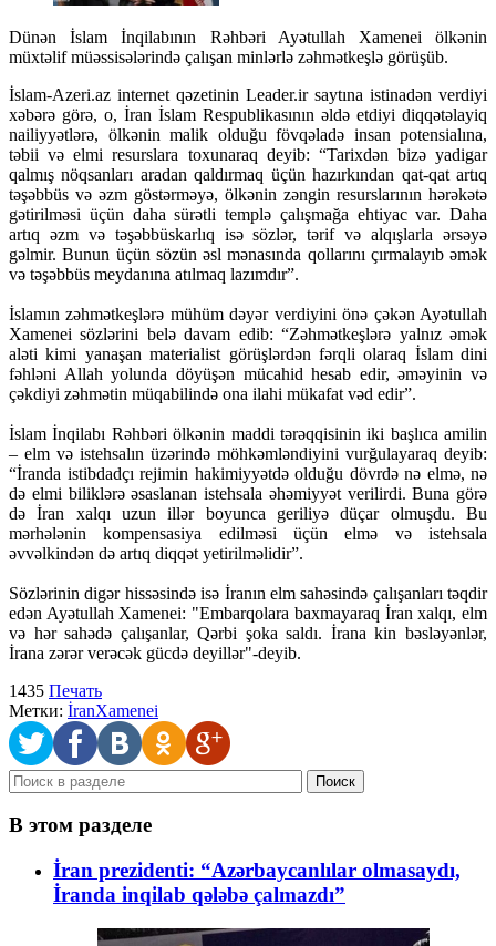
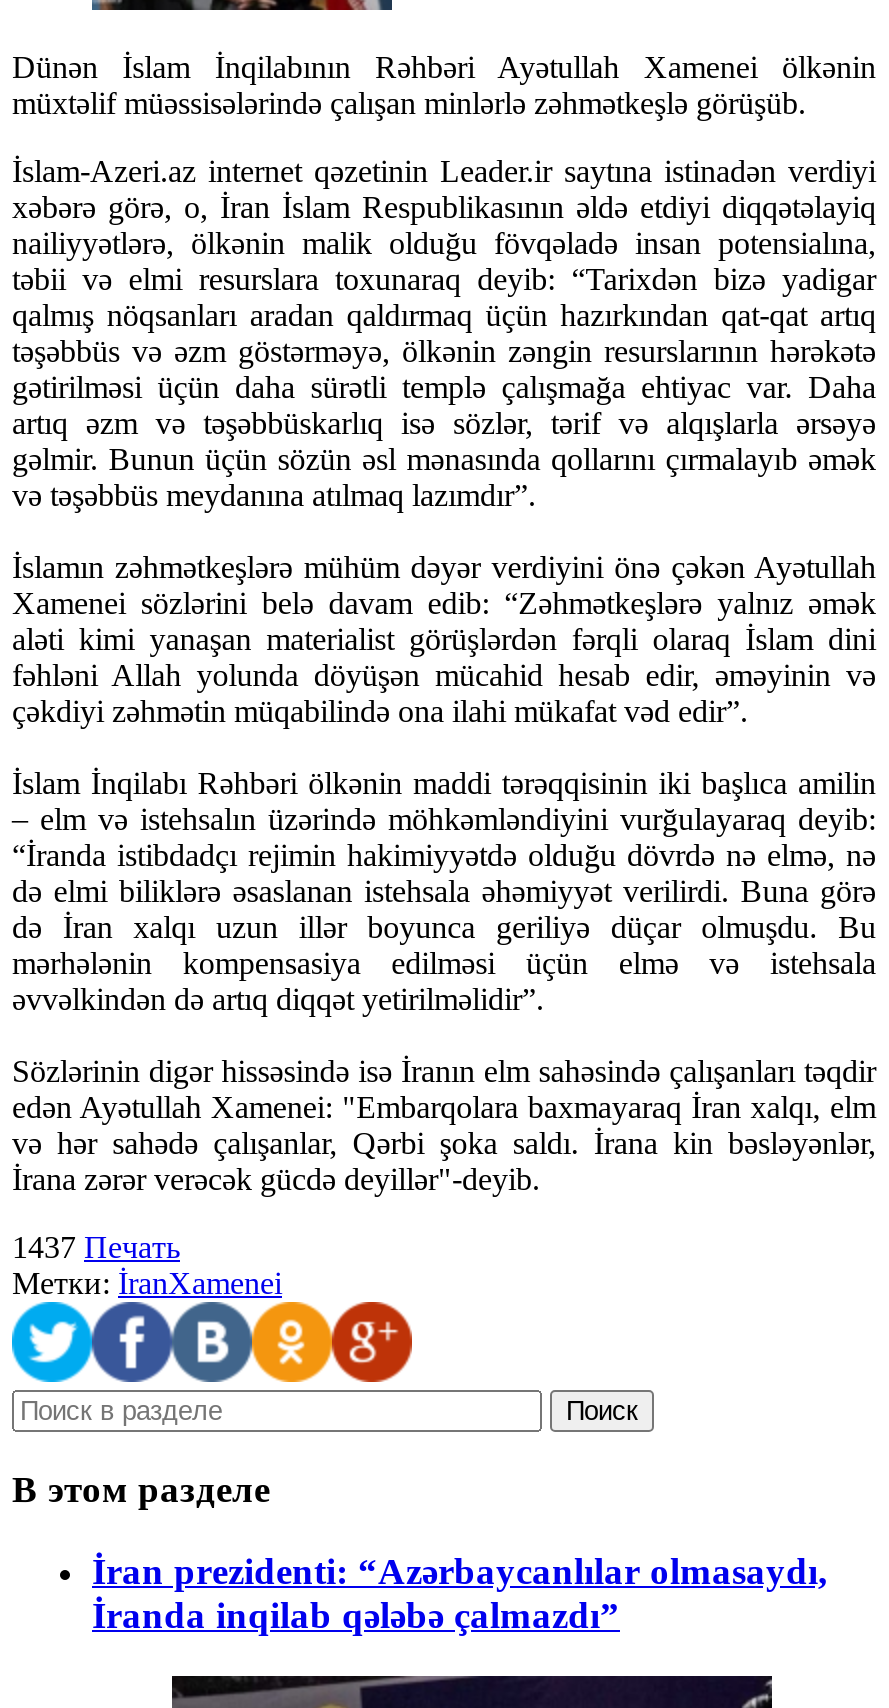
- 1435 Печать
+ 1437 Печать
